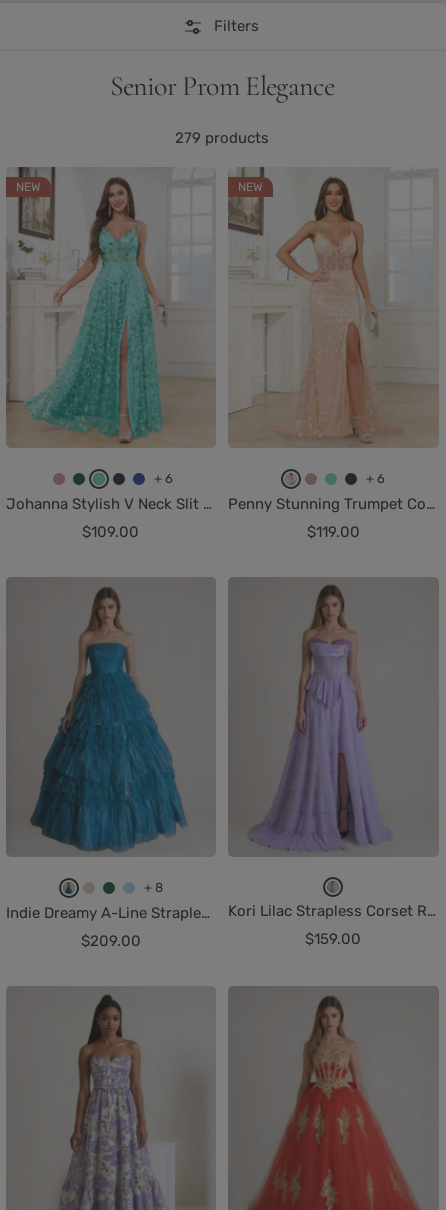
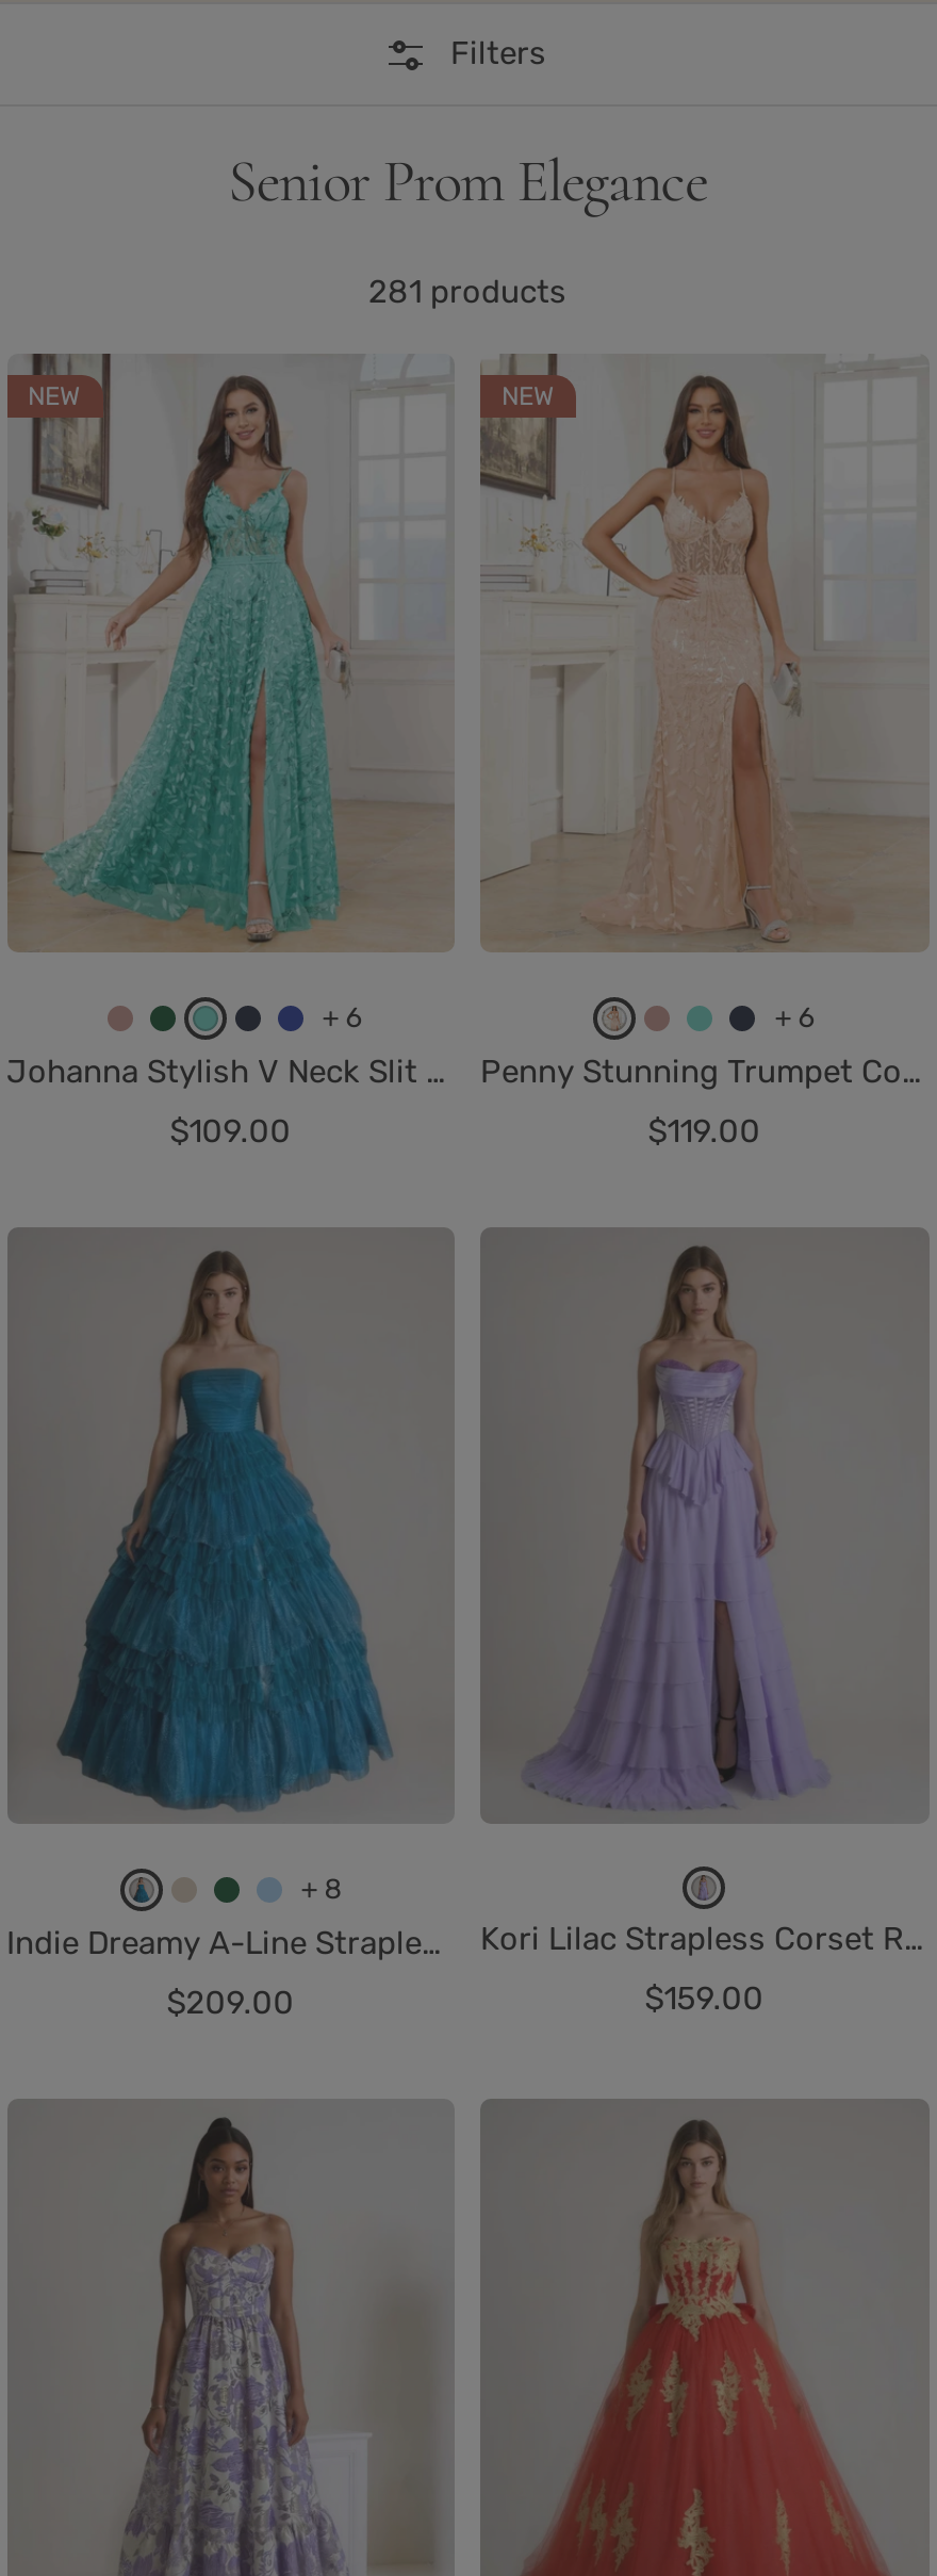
- 279 products
+ 281 products
